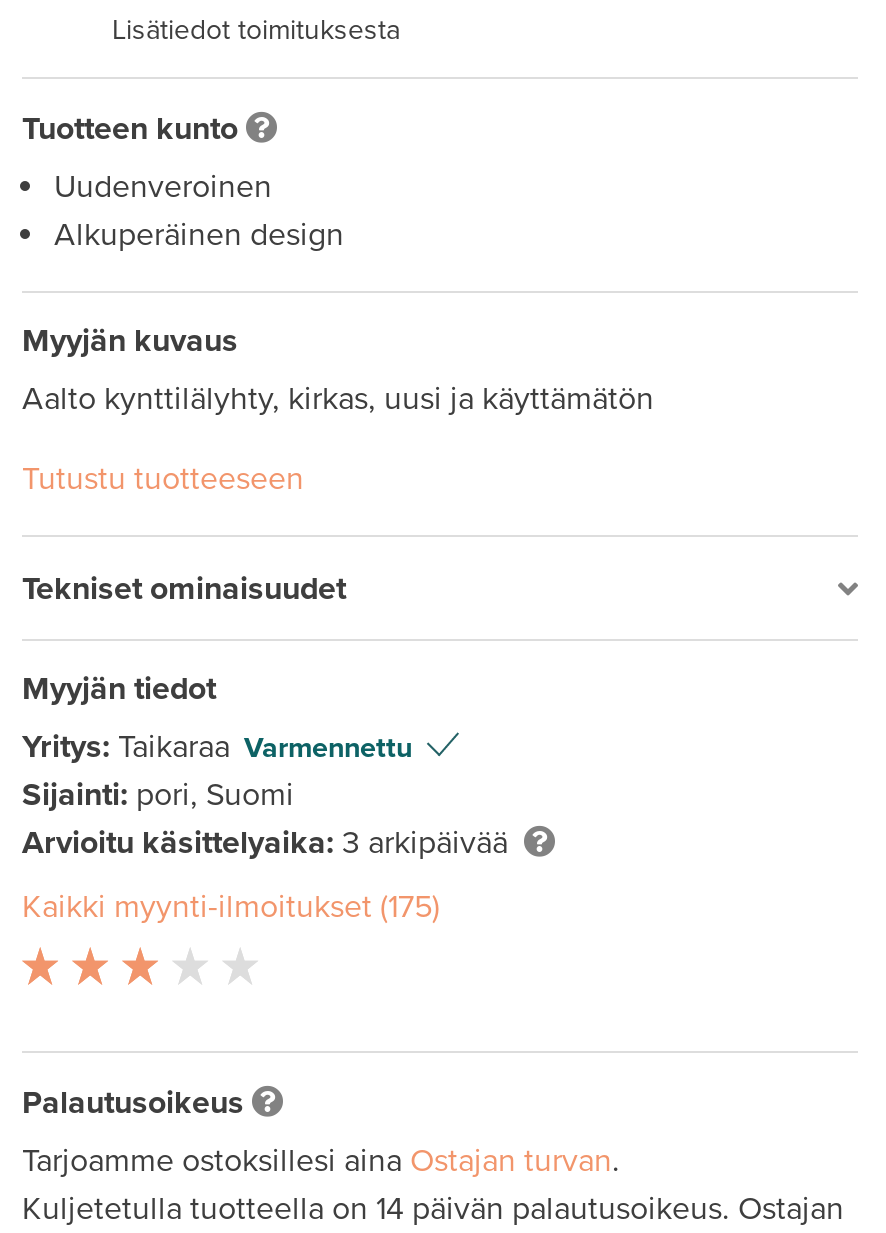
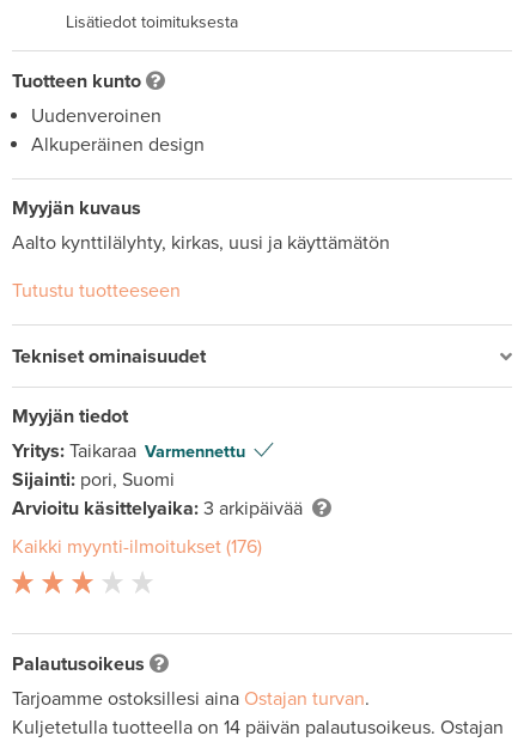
- Kaikki myynti-ilmoitukset (175)
+ Kaikki myynti-ilmoitukset (176)
